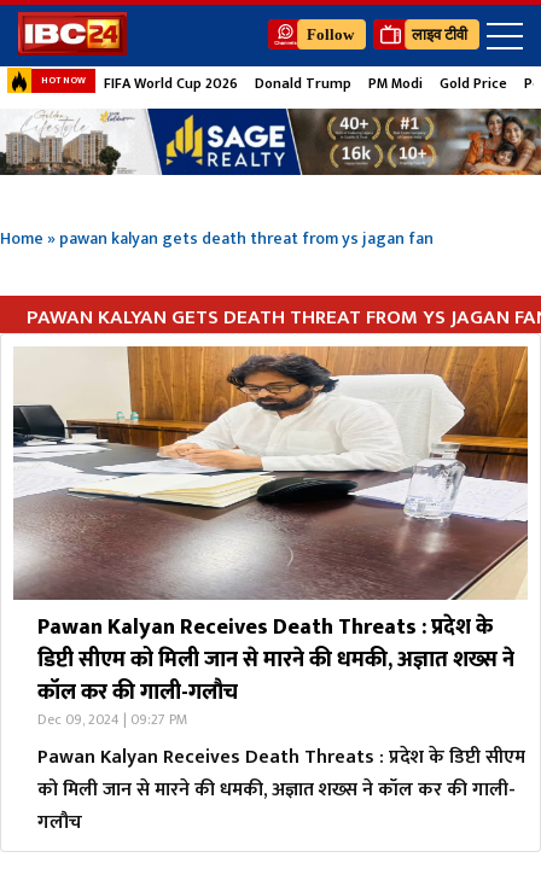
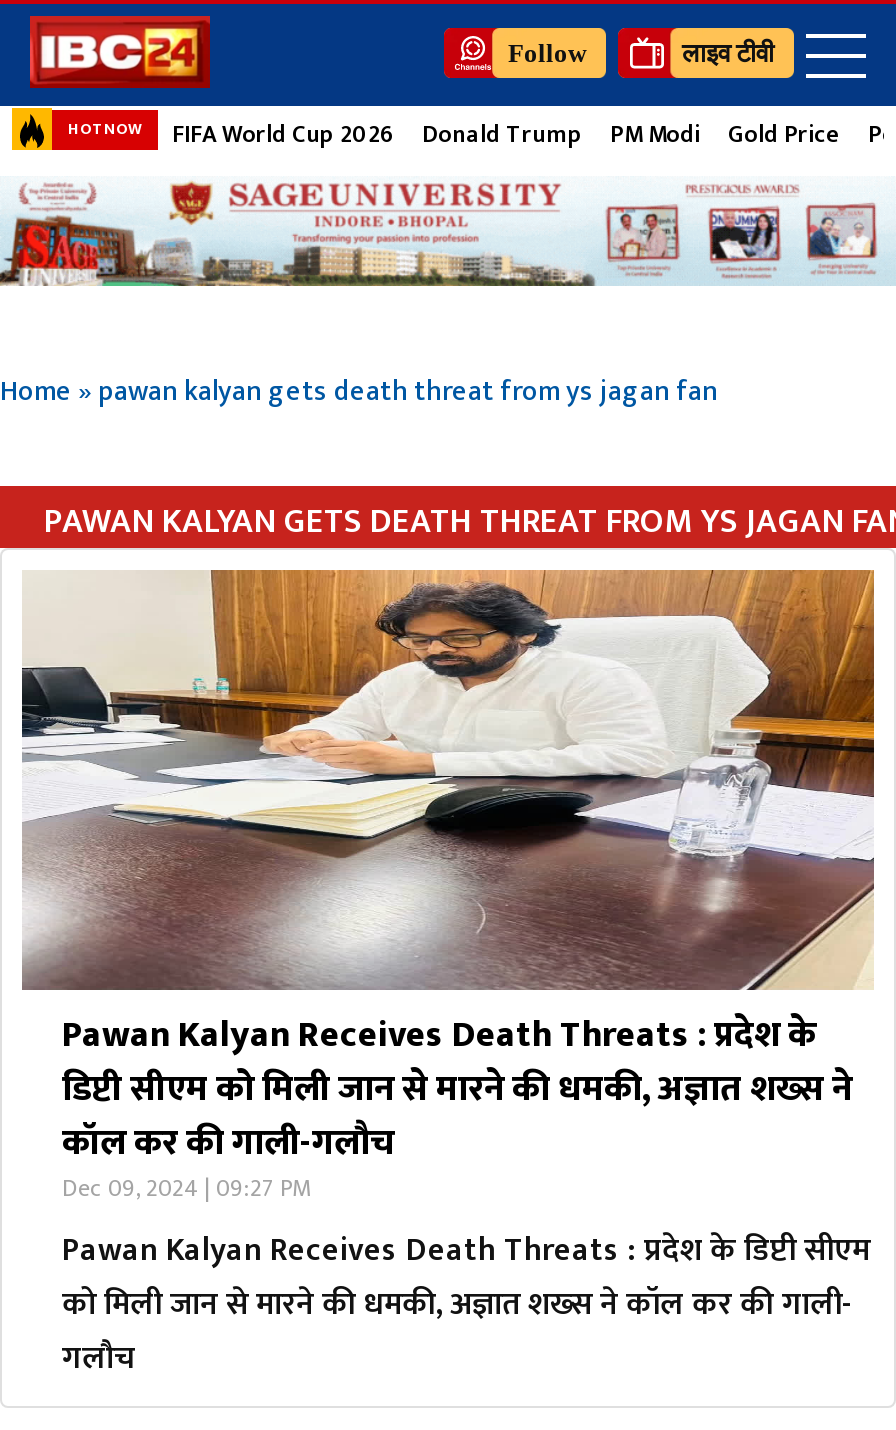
- [image]
+ [image]
